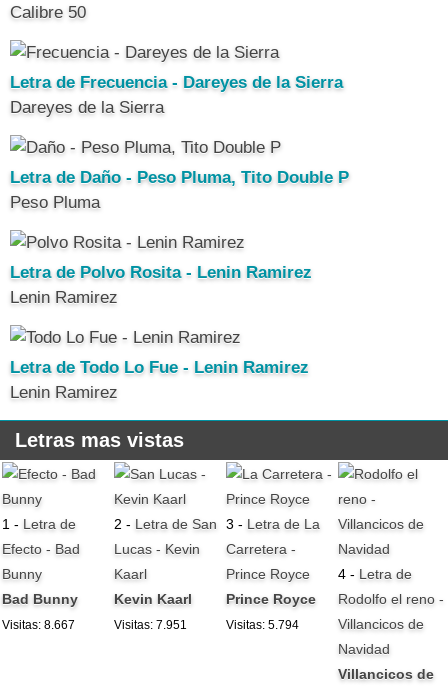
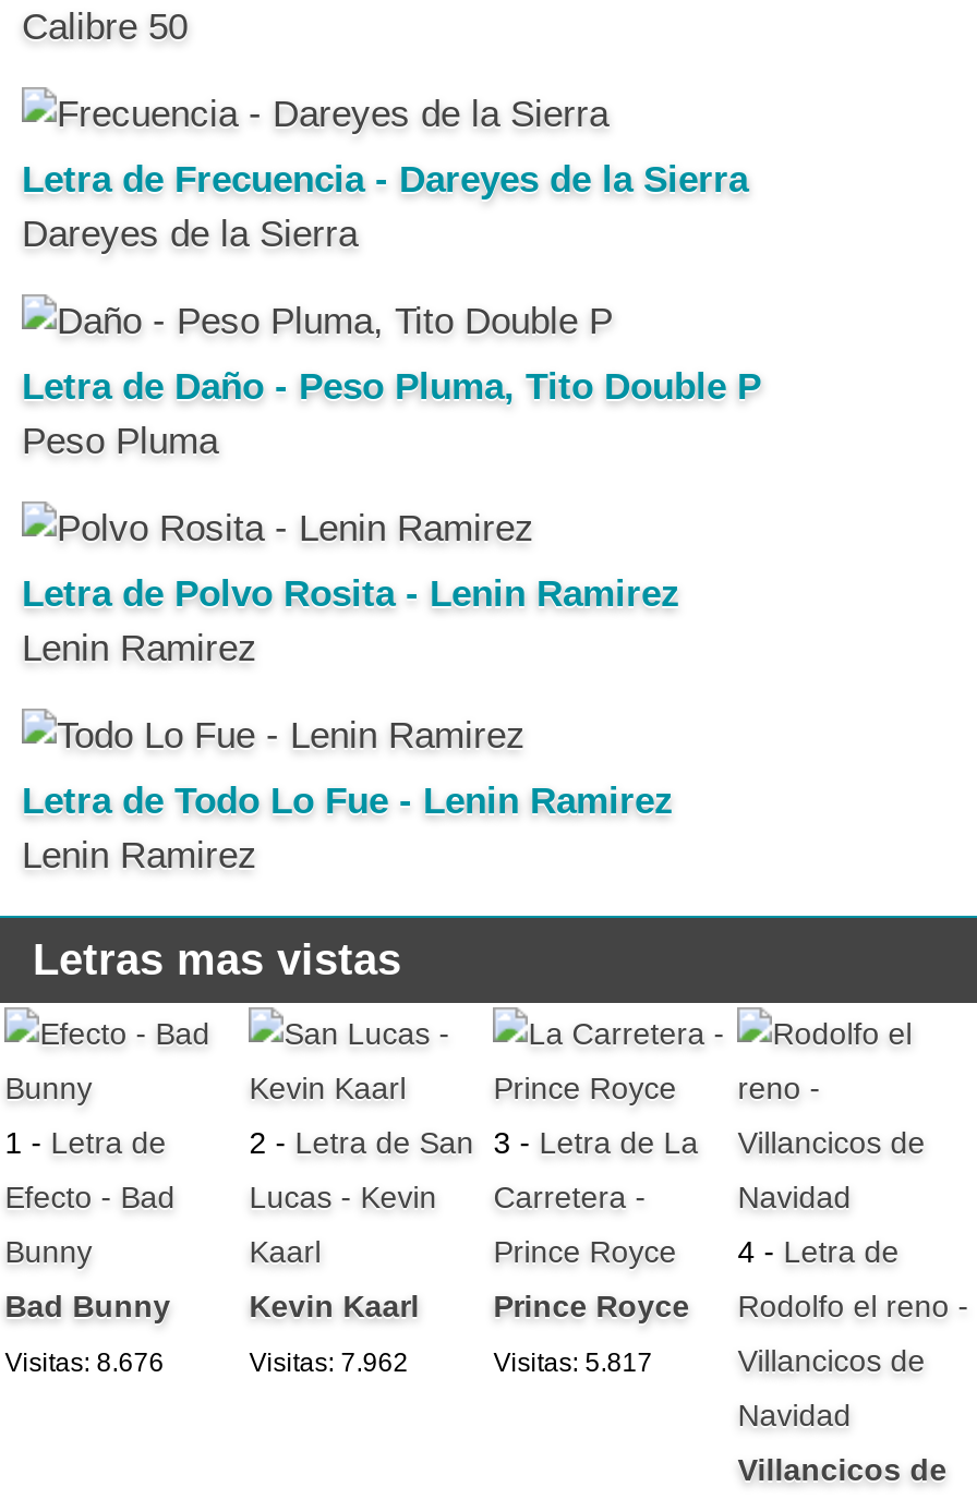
- Visitas: 8.667
+ Visitas: 8.676

- Visitas: 7.951
+ Visitas: 7.962

- Visitas: 5.794
+ Visitas: 5.817
